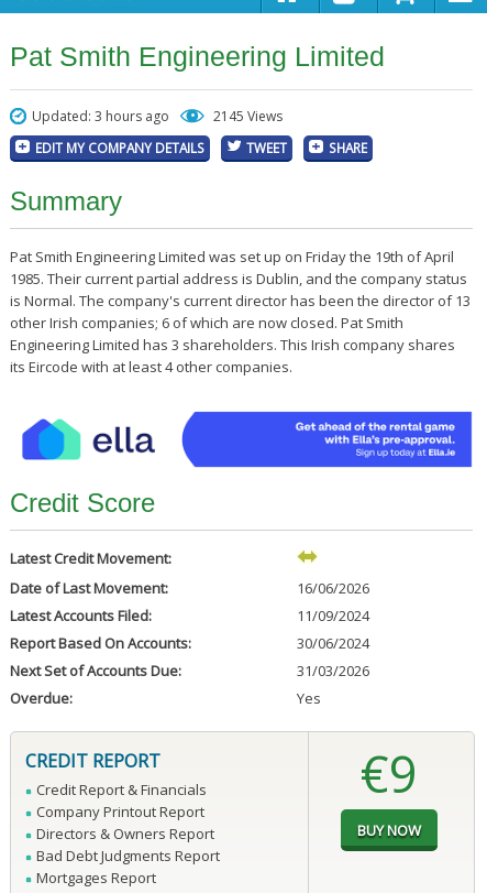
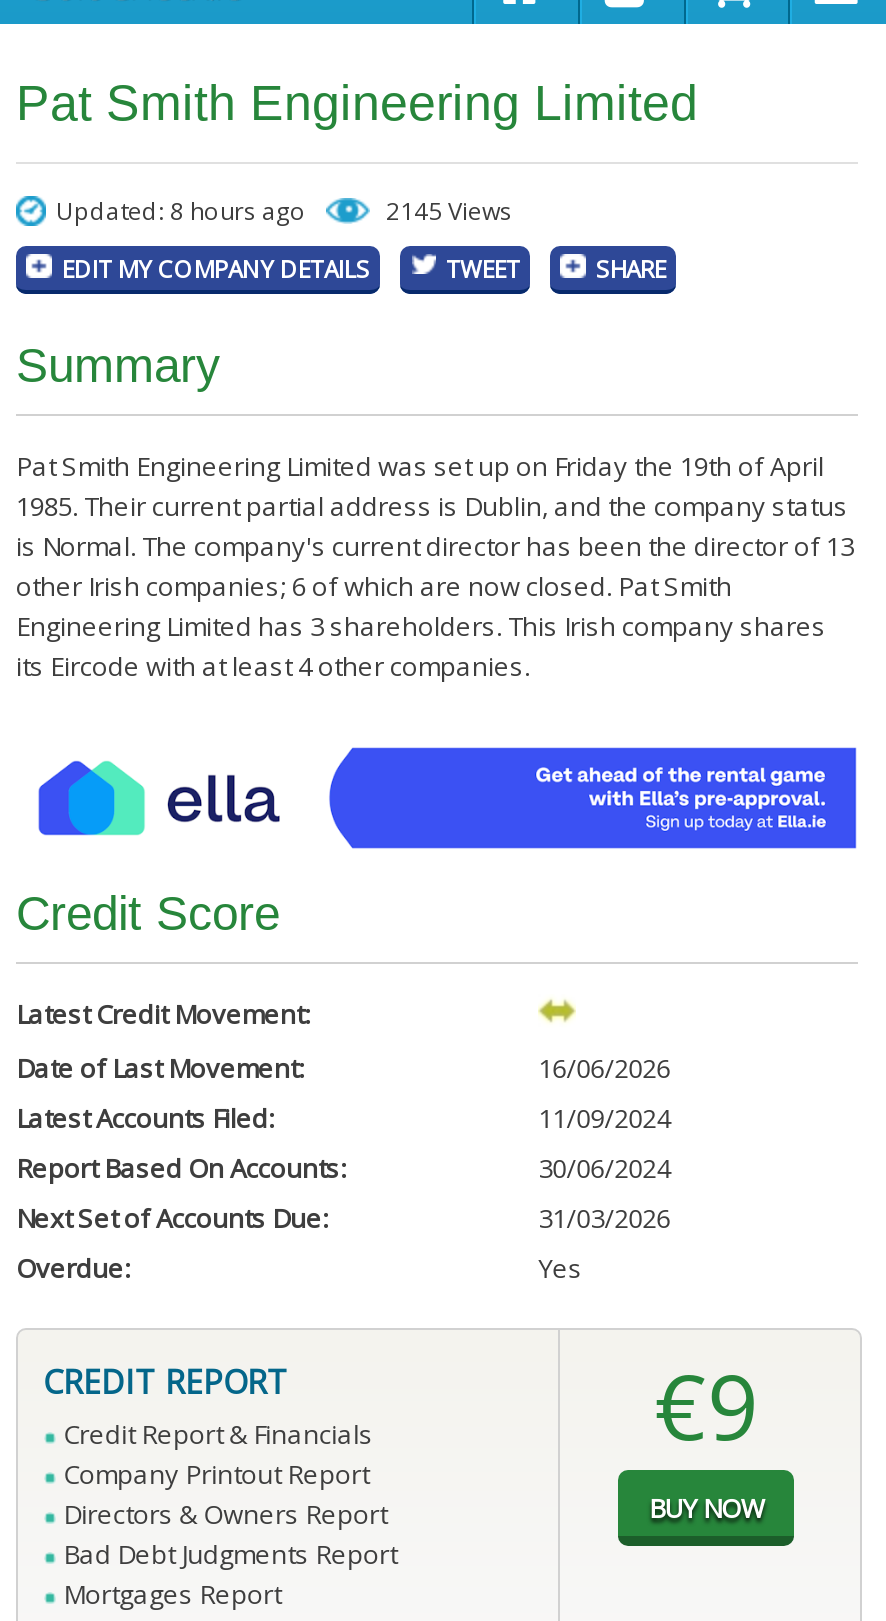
- Updated: 3 hours ago
+ Updated: 8 hours ago
